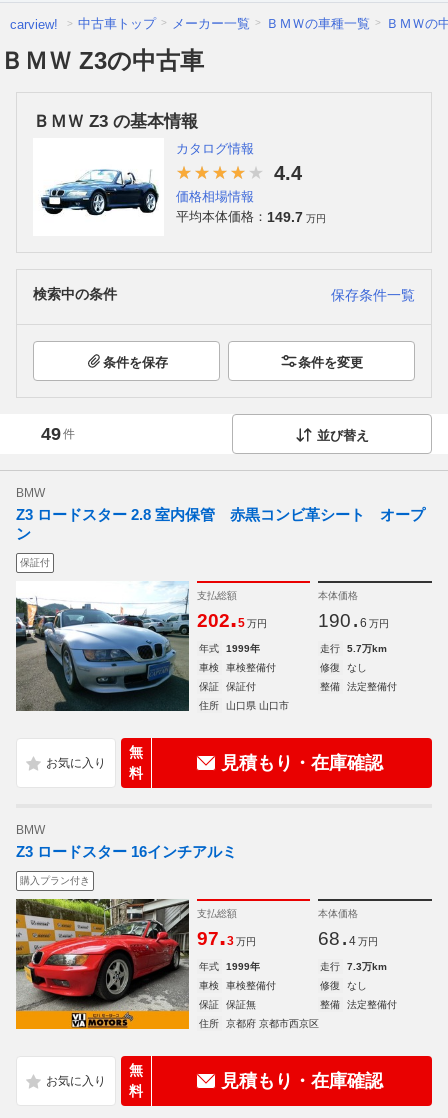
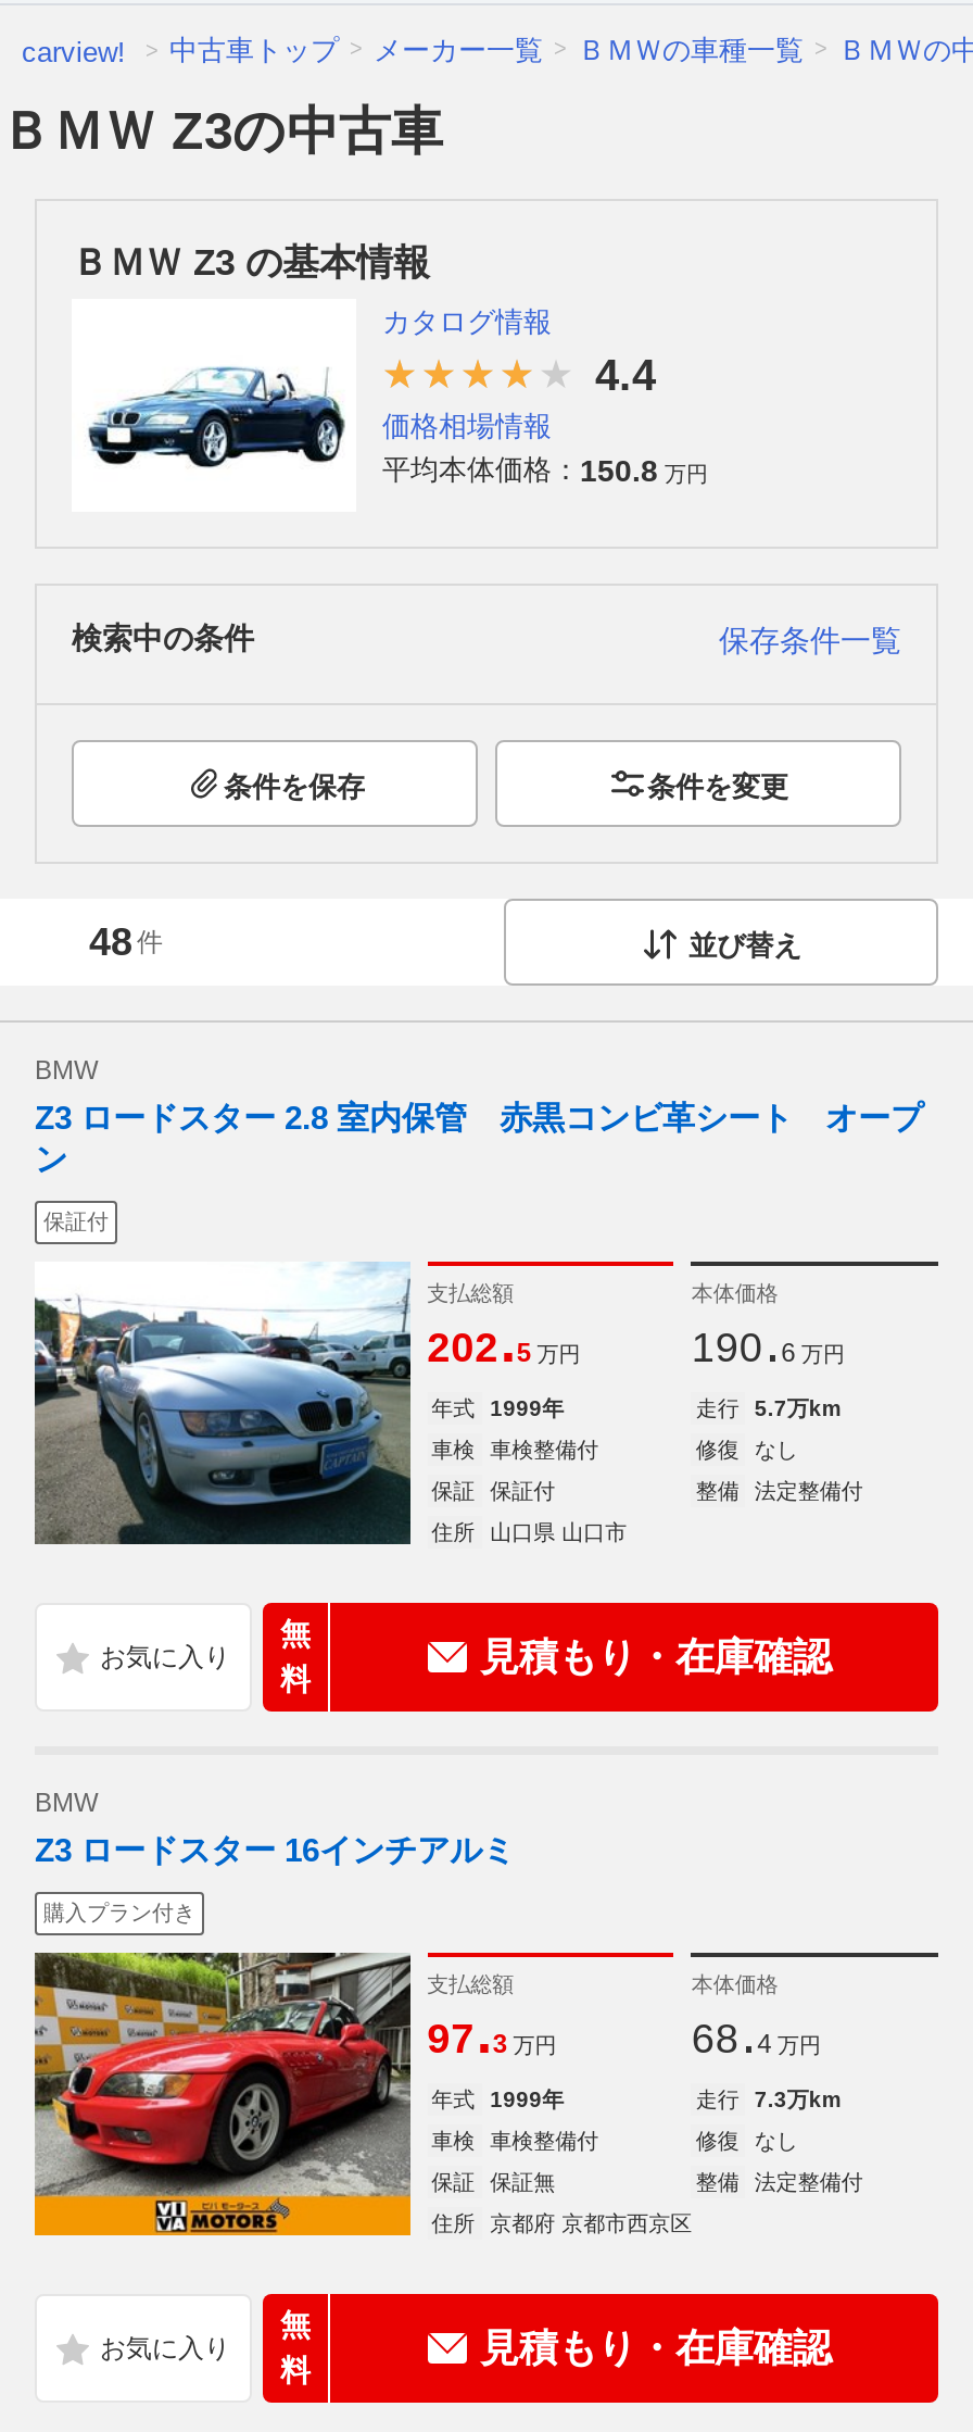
- 平均本体価格：149.7 万円
+ 平均本体価格：150.8 万円

- 49 件
+ 48 件
